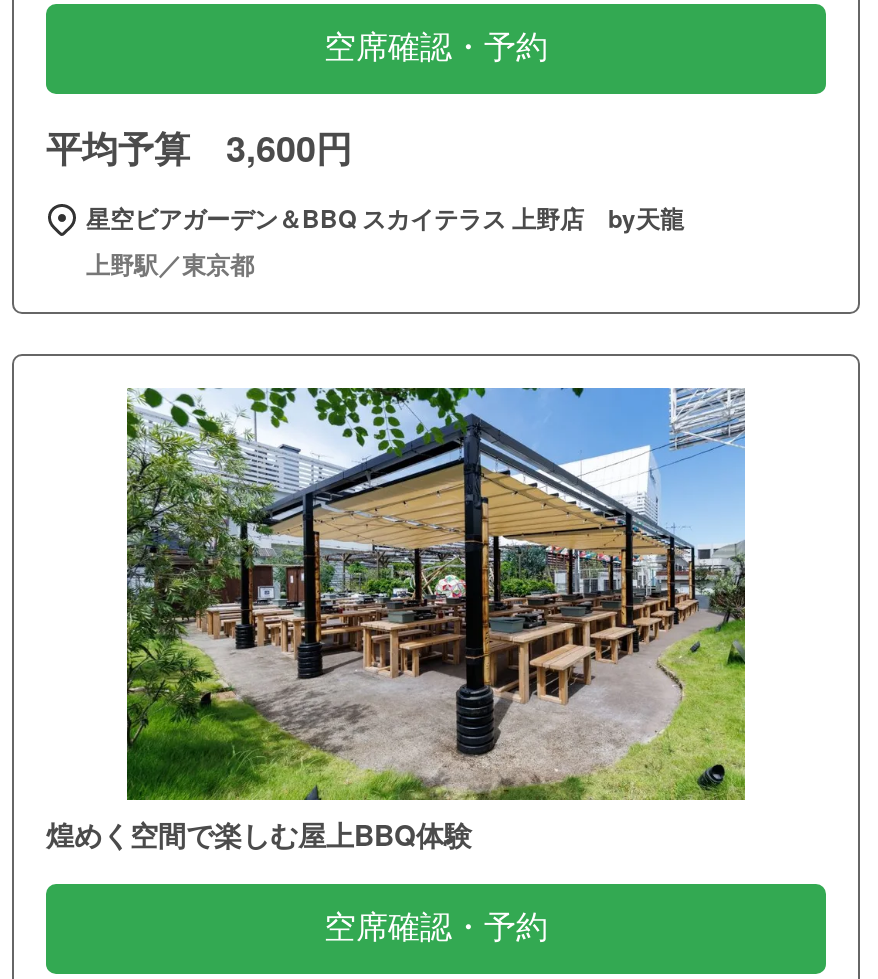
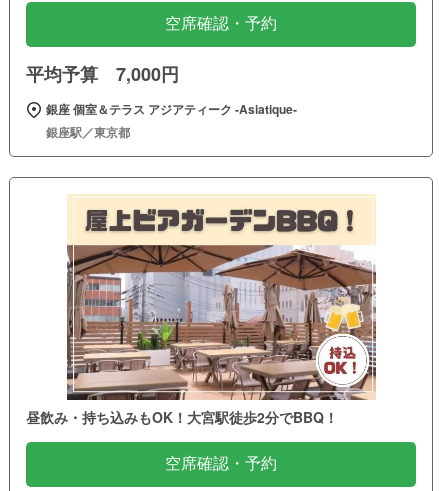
- 平均予算 3,600円
+ 平均予算 7,000円

- 星空ビアガーデン＆BBQ スカイテラス 上野店 by天龍
- 上野駅／東京都
+ 銀座 個室＆テラス アジアティーク ‐Asiatique‐
+ 銀座駅／東京都

- [image]
- 煌めく空間で楽しむ屋上BBQ体験
+ [image]
+ 昼飲み・持ち込みもOK！大宮駅徒歩2分でBBQ！
